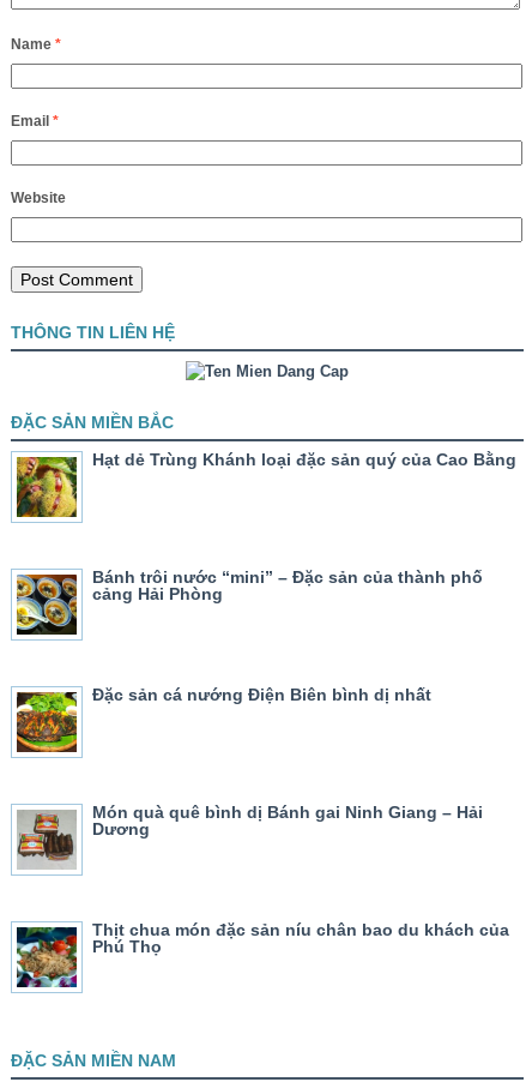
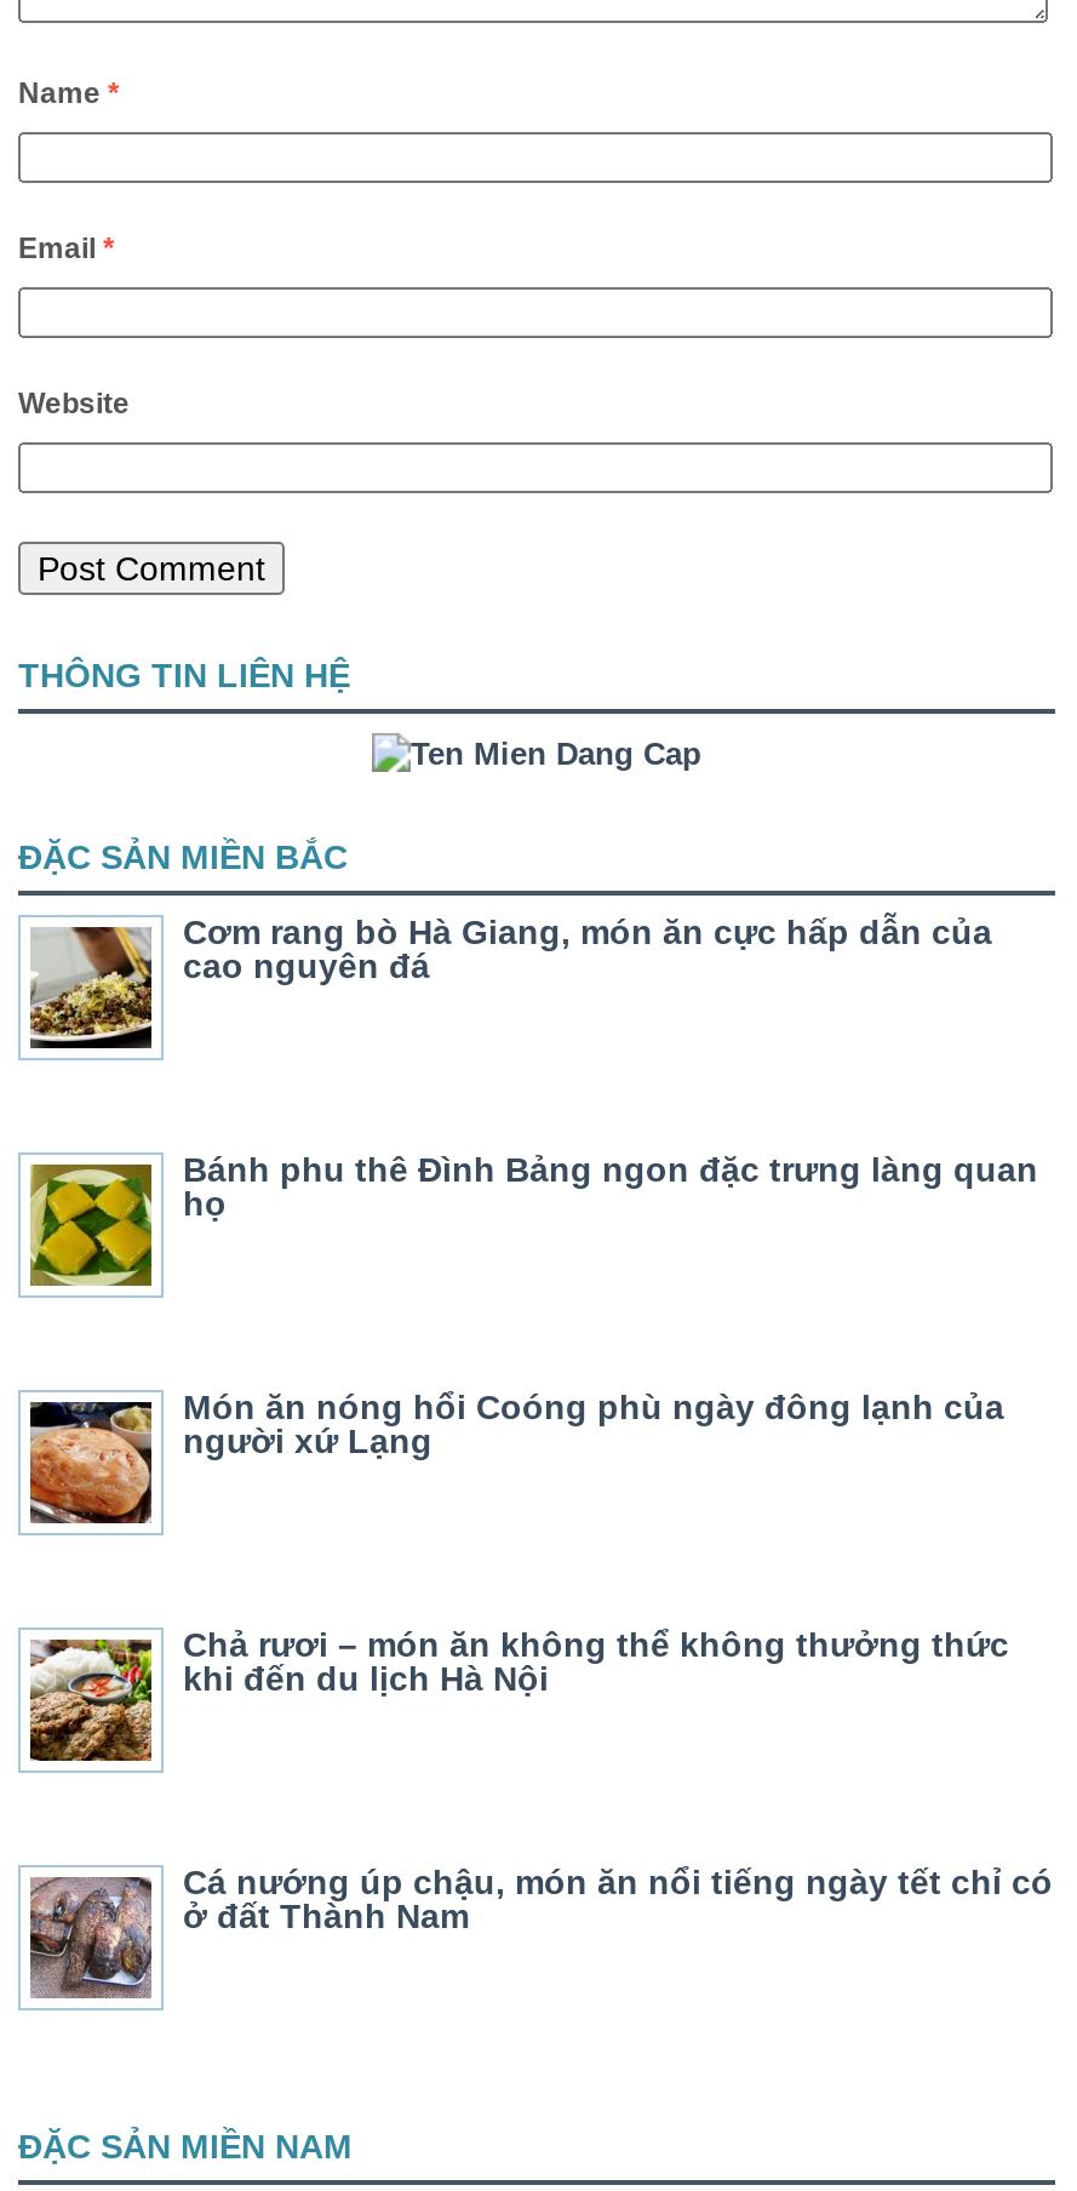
- [image]
- Hạt dẻ Trùng Khánh loại đặc sản quý của Cao Bằng
+ [image]
+ Cơm rang bò Hà Giang, món ăn cực hấp dẫn của
+ cao nguyên đá

- [image]
- Bánh trôi nước “mini” – Đặc sản của thành phố
- cảng Hải Phòng
+ [image]
+ Bánh phu thê Đình Bảng ngon đặc trưng làng quan
+ họ

- [image]
- Đặc sản cá nướng Điện Biên bình dị nhất
+ [image]
+ Món ăn nóng hổi Coóng phù ngày đông lạnh của
+ người xứ Lạng

- [image]
- Món quà quê bình dị Bánh gai Ninh Giang – Hải
- Dương
+ [image]
+ Chả rươi – món ăn không thể không thưởng thức
+ khi đến du lịch Hà Nội

- [image]
- Thịt chua món đặc sản níu chân bao du khách của
- Phú Thọ
+ [image]
+ Cá nướng úp chậu, món ăn nổi tiếng ngày tết chỉ có
+ ở đất Thành Nam
